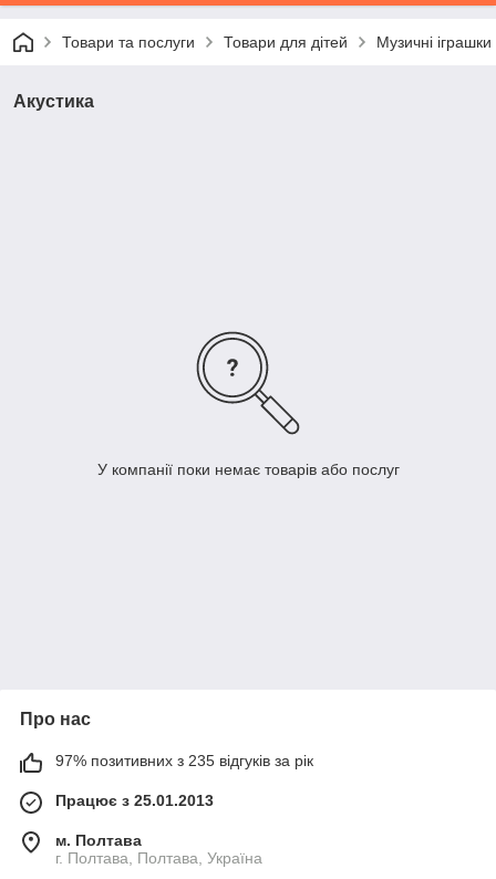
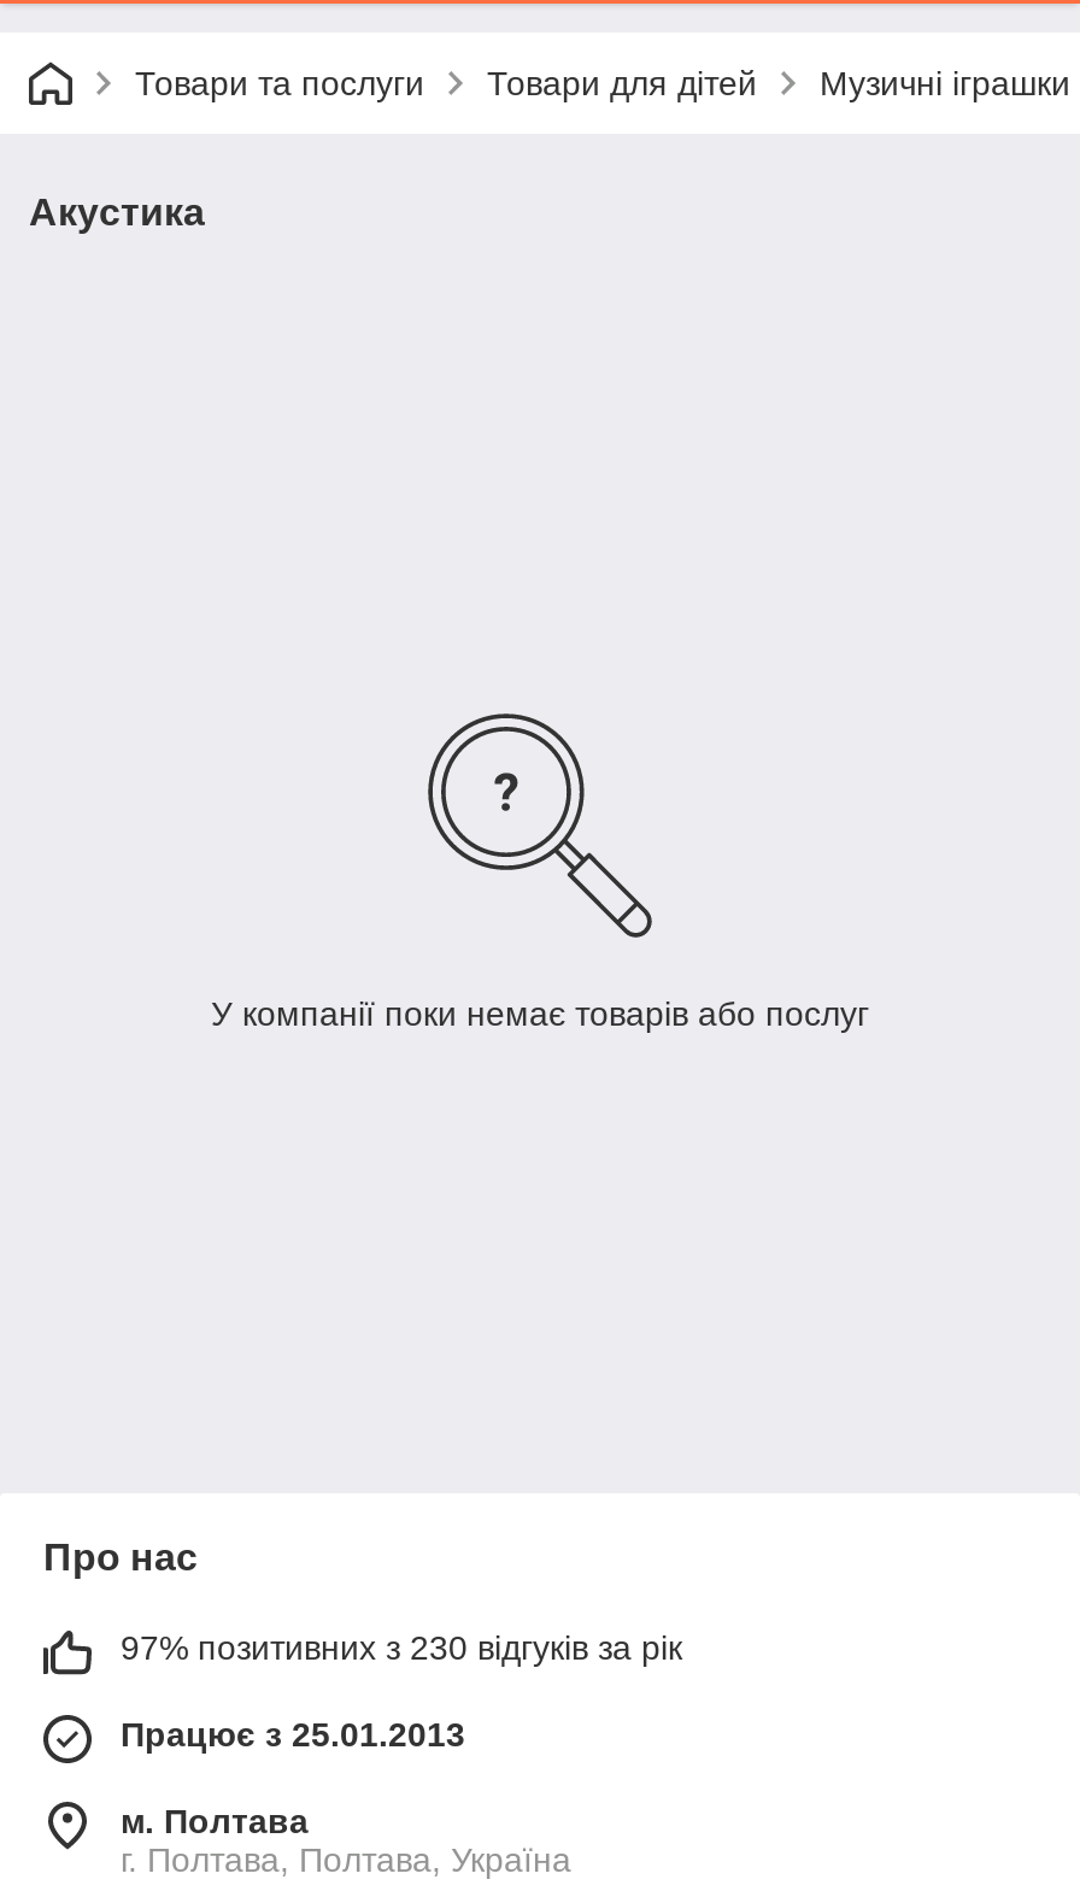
- 97% позитивних з 235 відгуків за рік
+ 97% позитивних з 230 відгуків за рік
